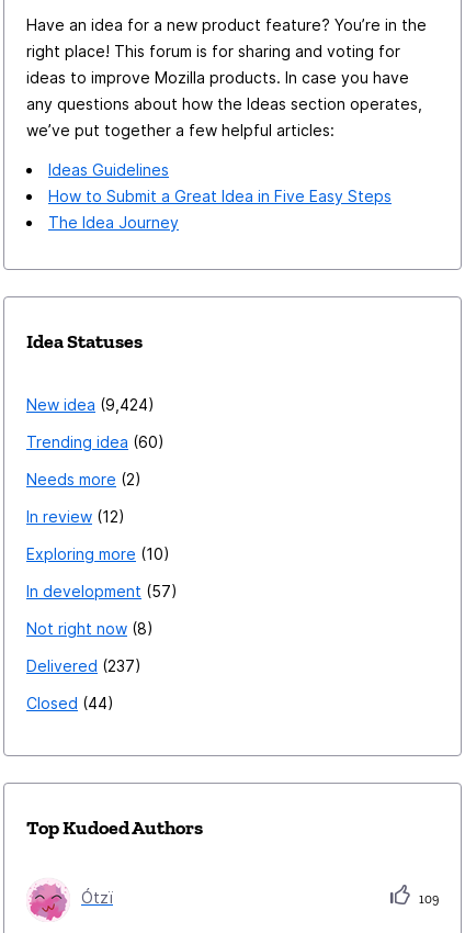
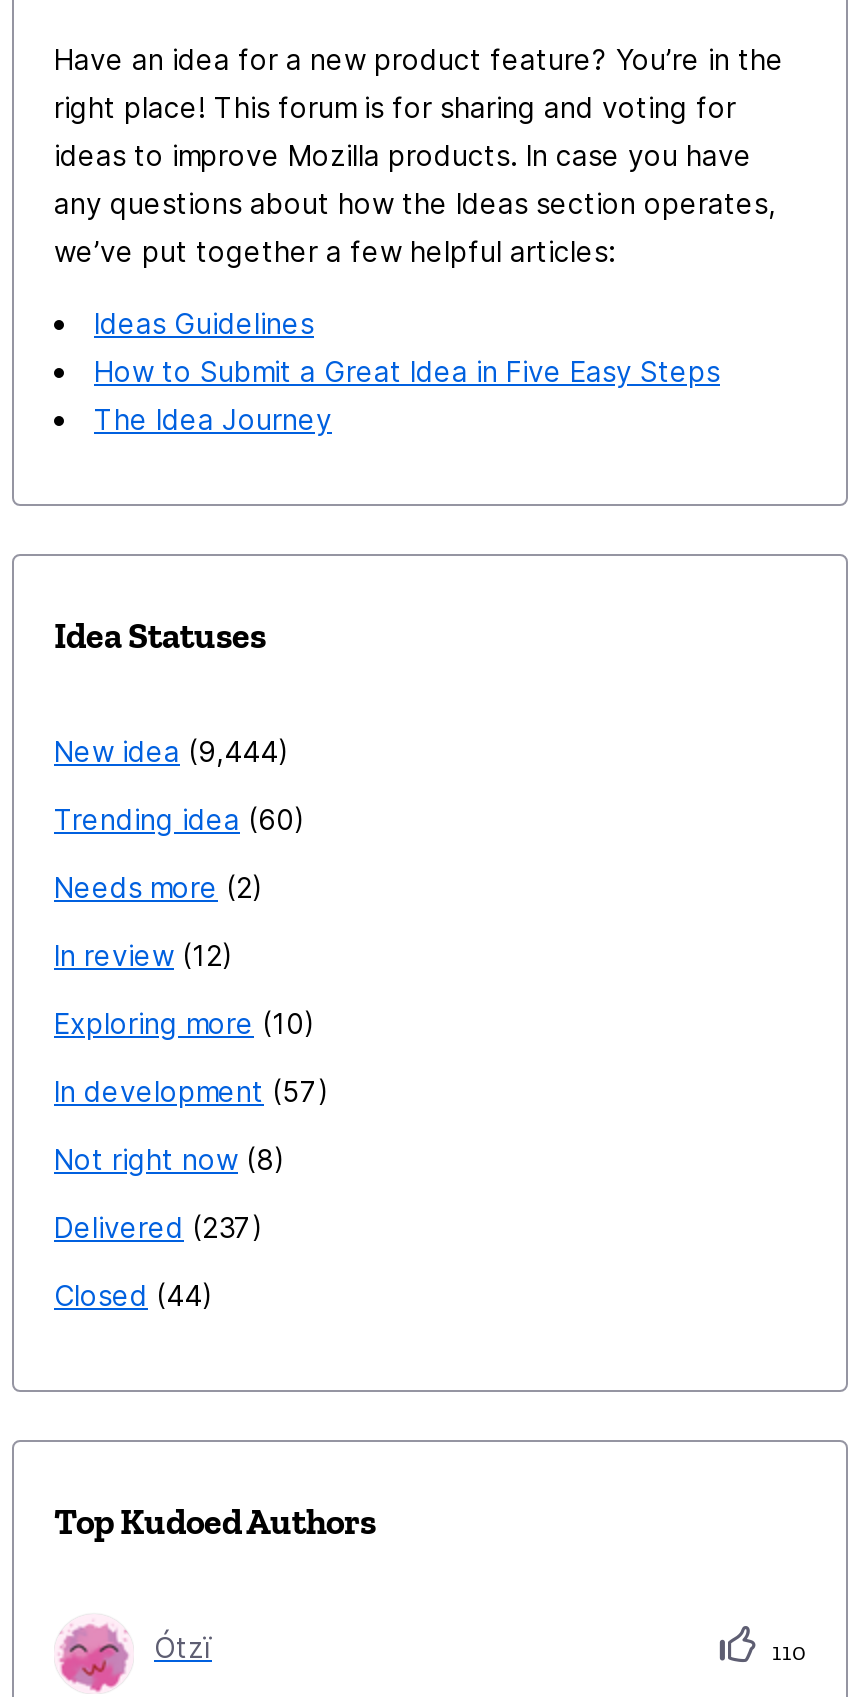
- New idea 9,424
+ New idea 9,444

- 109
+ 110
